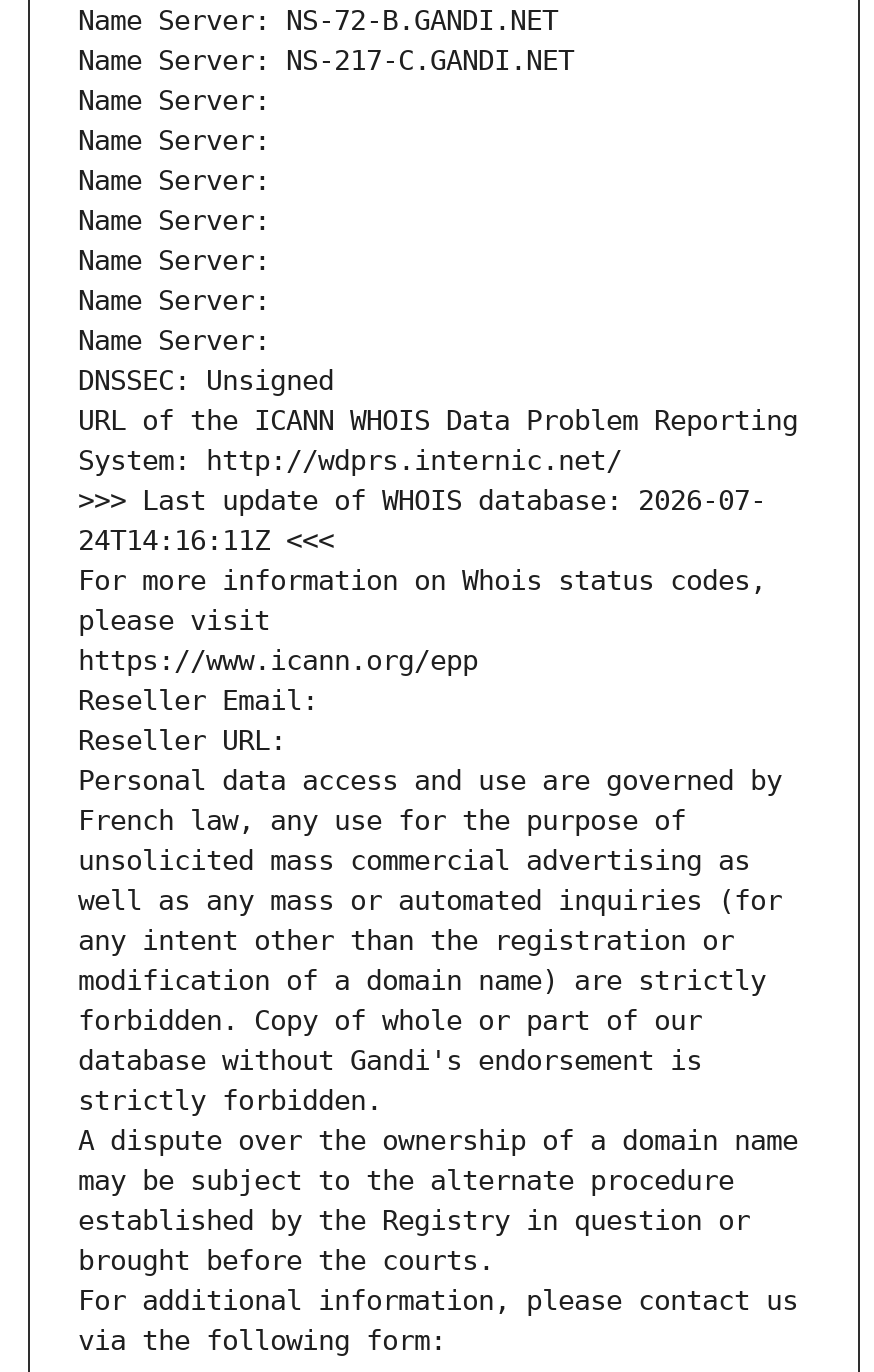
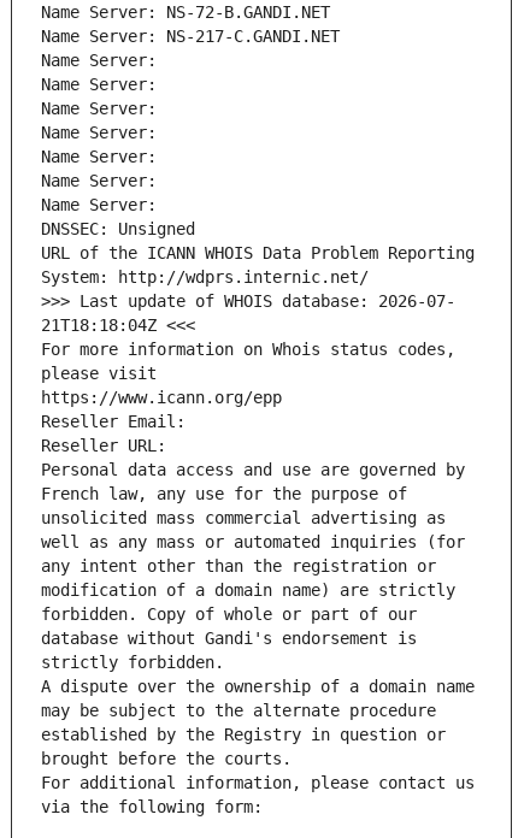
- 24T14:16:11Z <<<
+ 21T18:18:04Z <<<
